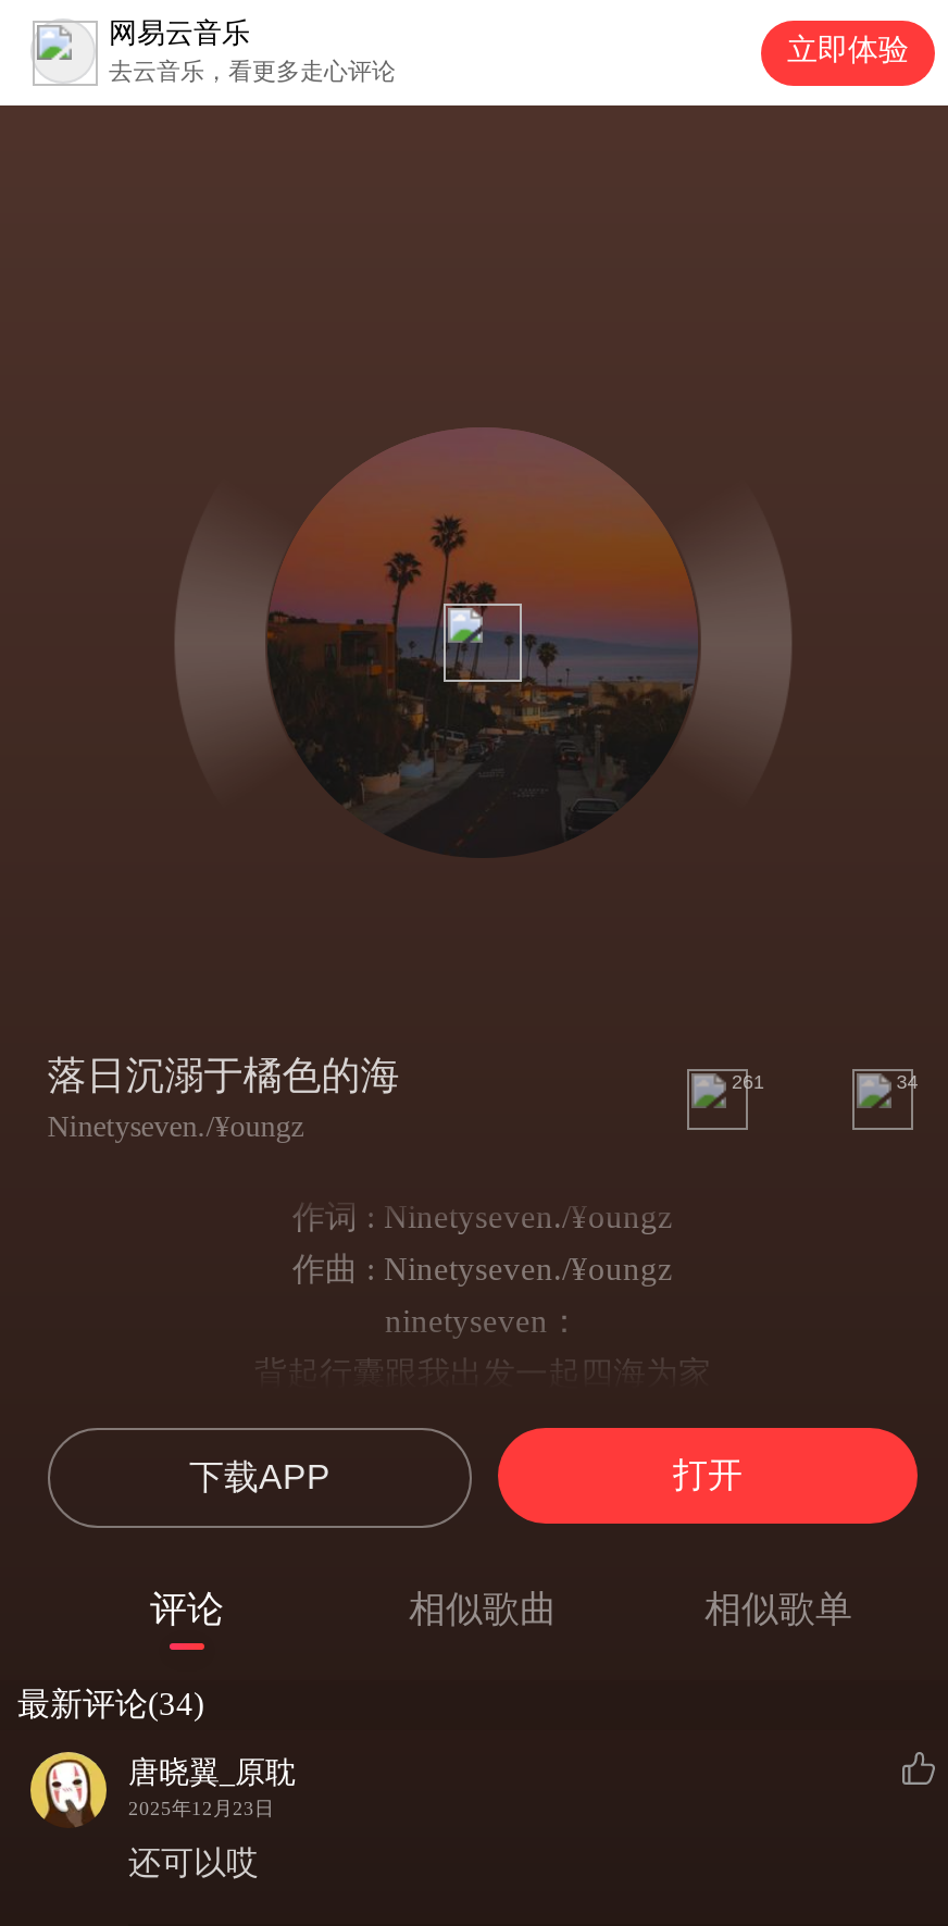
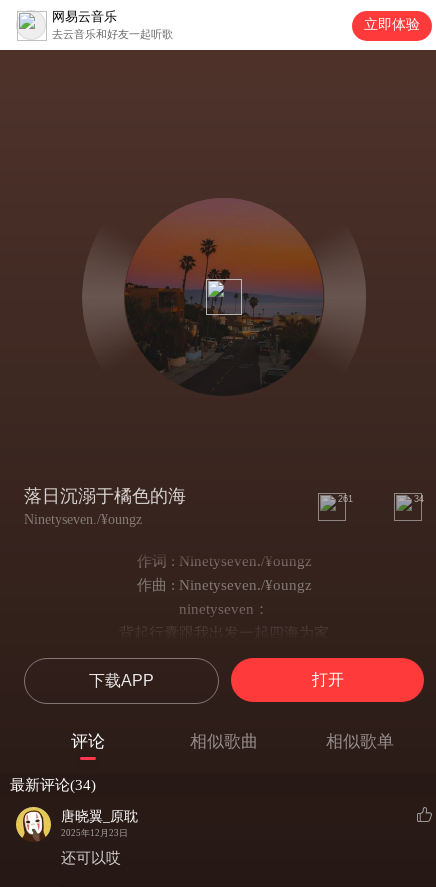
- 去云音乐，看更多走心评论
+ 去云音乐和好友一起听歌
